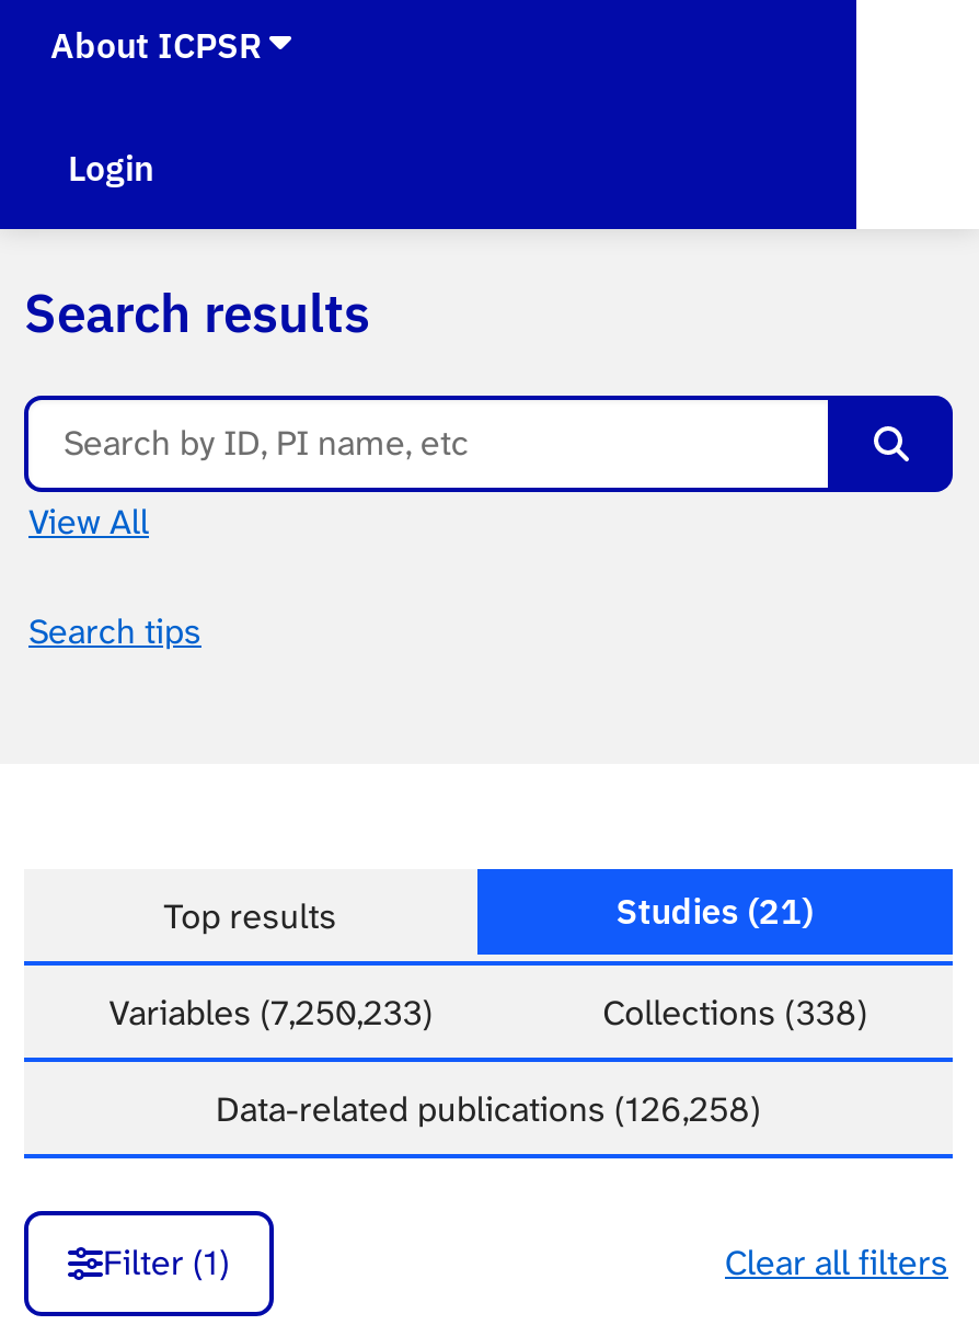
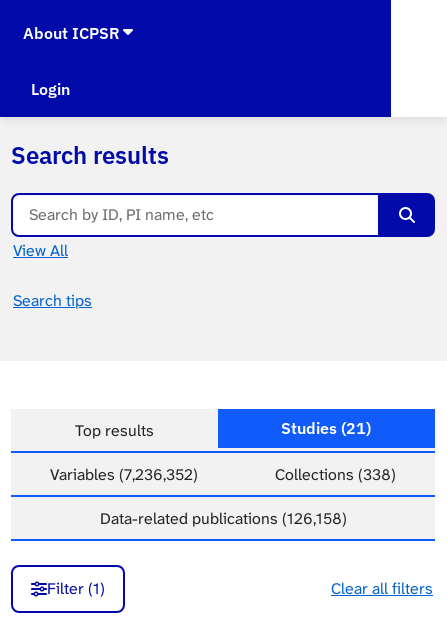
- Variables (7,250,233)
+ Variables (7,236,352)

- Data-related publications (126,258)
+ Data-related publications (126,158)
